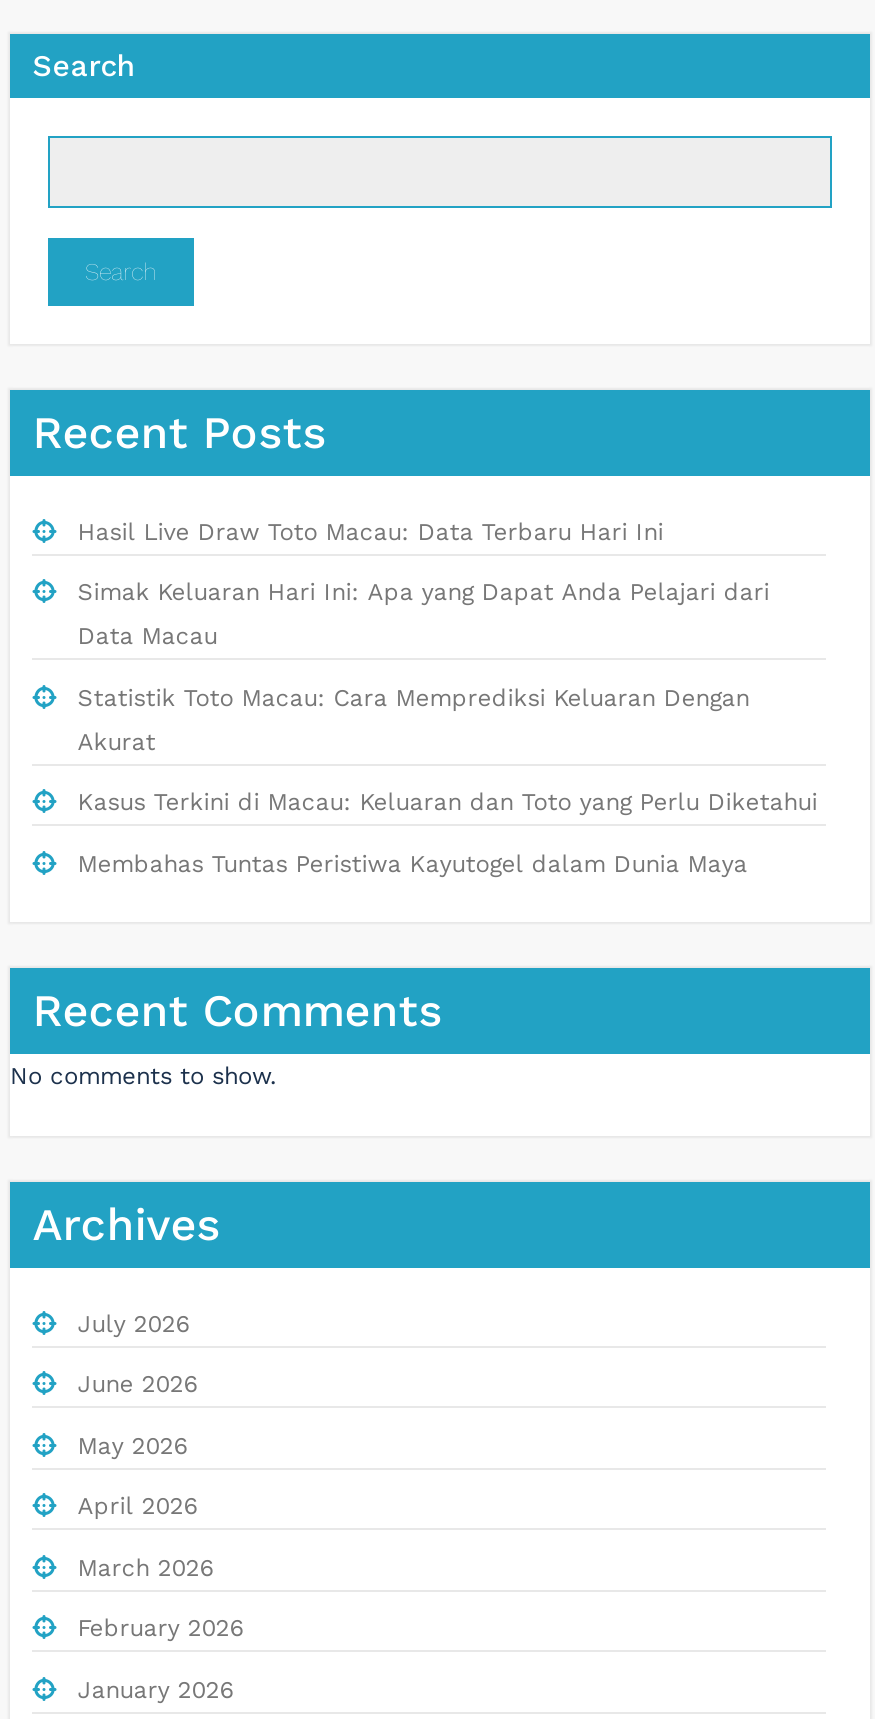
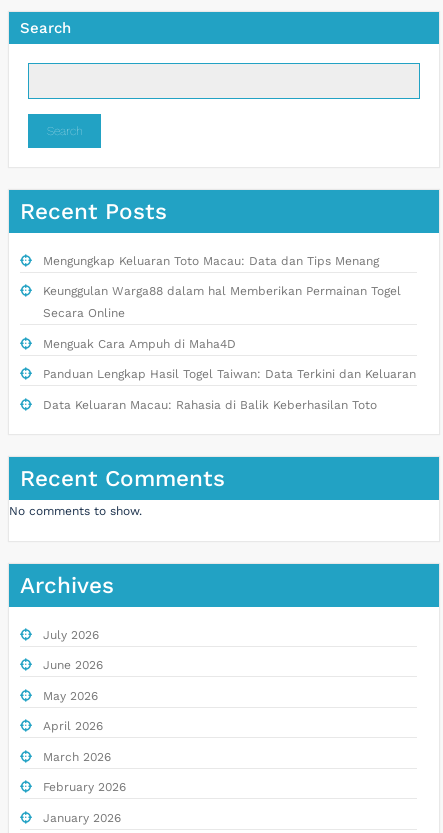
- Hasil Live Draw Toto Macau: Data Terbaru Hari Ini
- Simak Keluaran Hari Ini: Apa yang Dapat Anda Pelajari dari
- Data Macau
- Statistik Toto Macau: Cara Memprediksi Keluaran Dengan
- Akurat
- Kasus Terkini di Macau: Keluaran dan Toto yang Perlu Diketahui
- Membahas Tuntas Peristiwa Kayutogel dalam Dunia Maya
+ Mengungkap Keluaran Toto Macau: Data dan Tips Menang
+ Keunggulan Warga88 dalam hal Memberikan Permainan Togel
+ Secara Online
+ Menguak Cara Ampuh di Maha4D
+ Panduan Lengkap Hasil Togel Taiwan: Data Terkini dan Keluaran
+ Data Keluaran Macau: Rahasia di Balik Keberhasilan Toto
